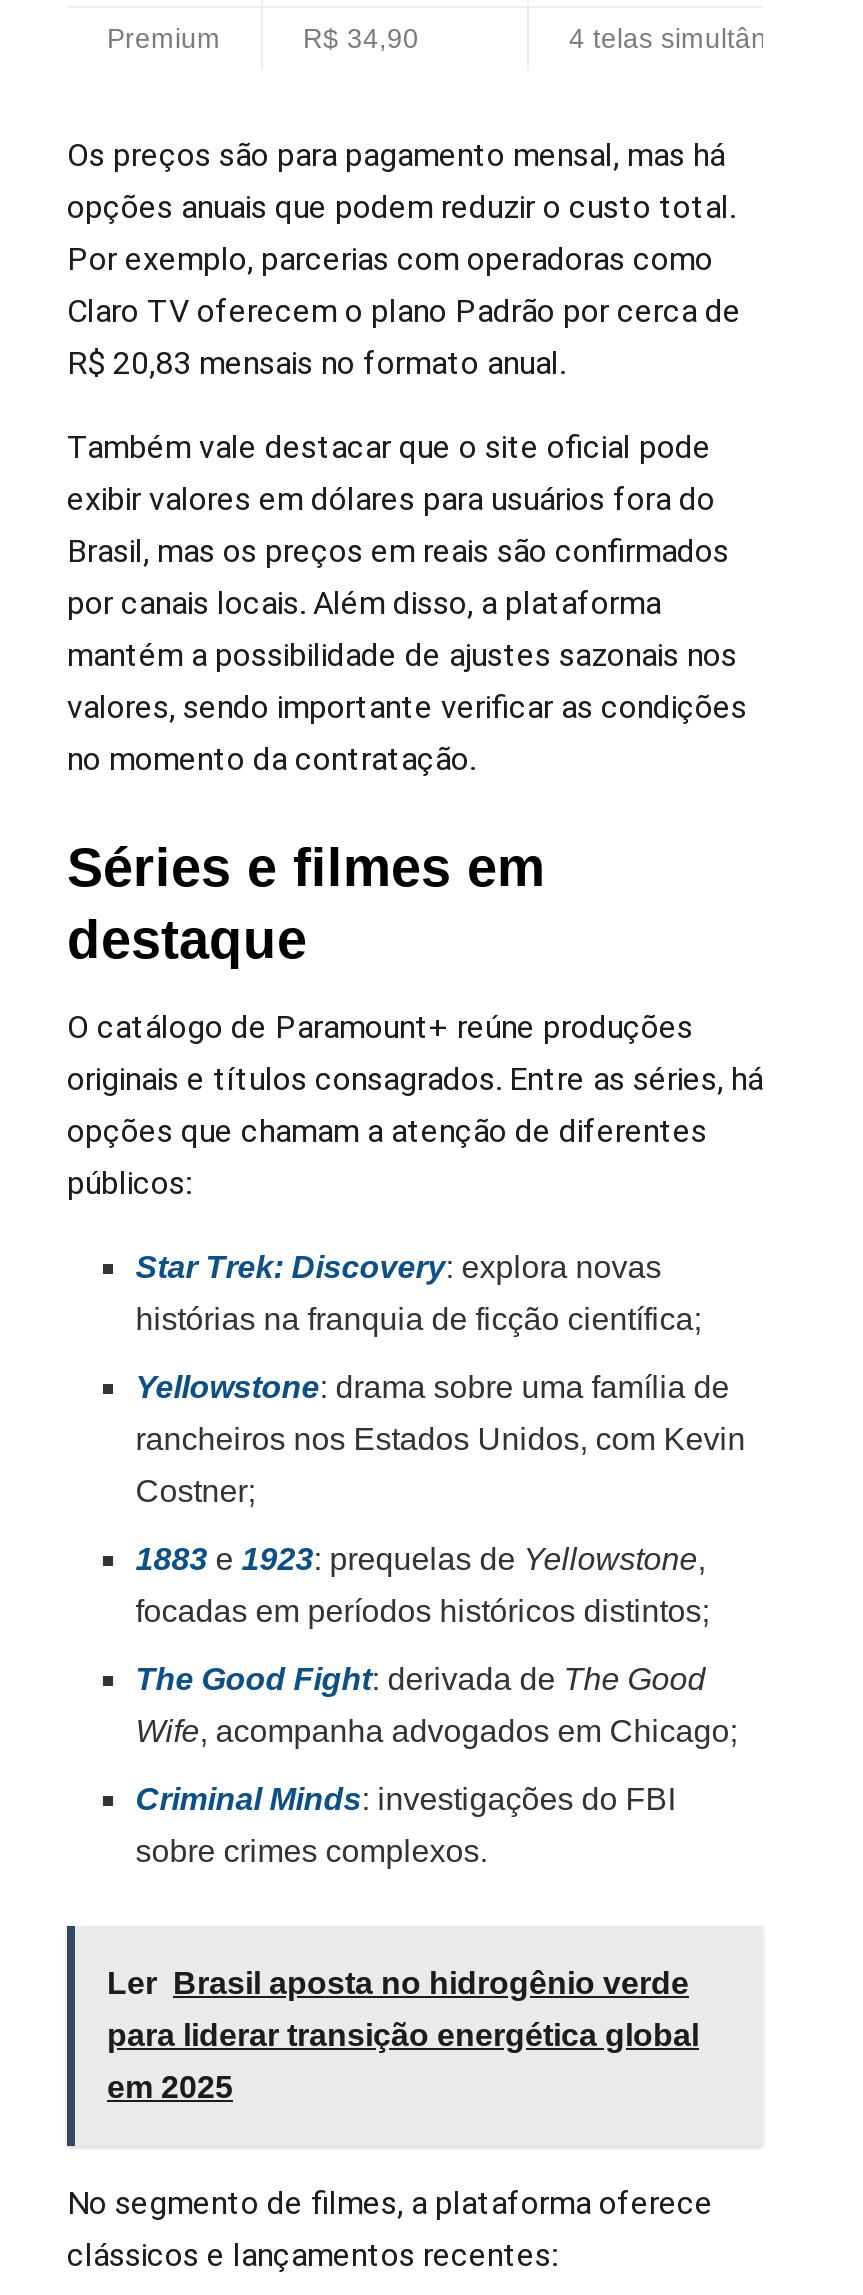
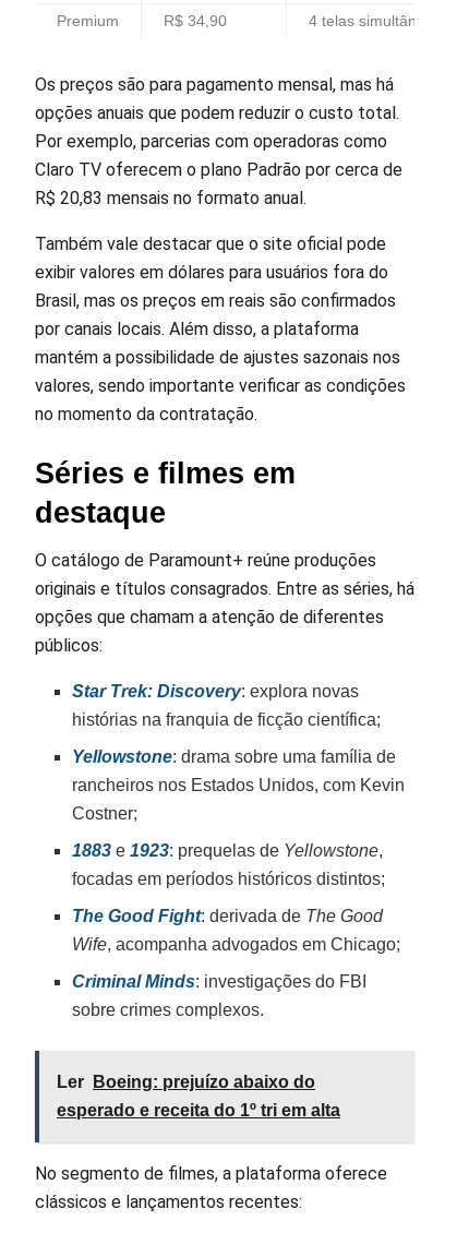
- Ler Brasil aposta no hidrogênio verde
- para liderar transição energética global
- em 2025
+ Ler Boeing: prejuízo abaixo do
+ esperado e receita do 1º tri em alta
